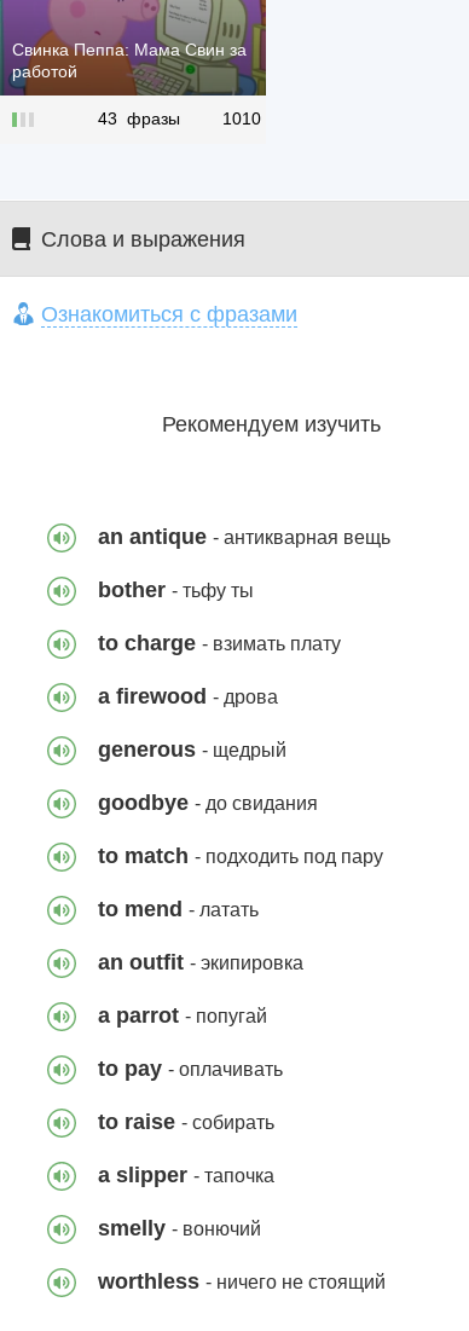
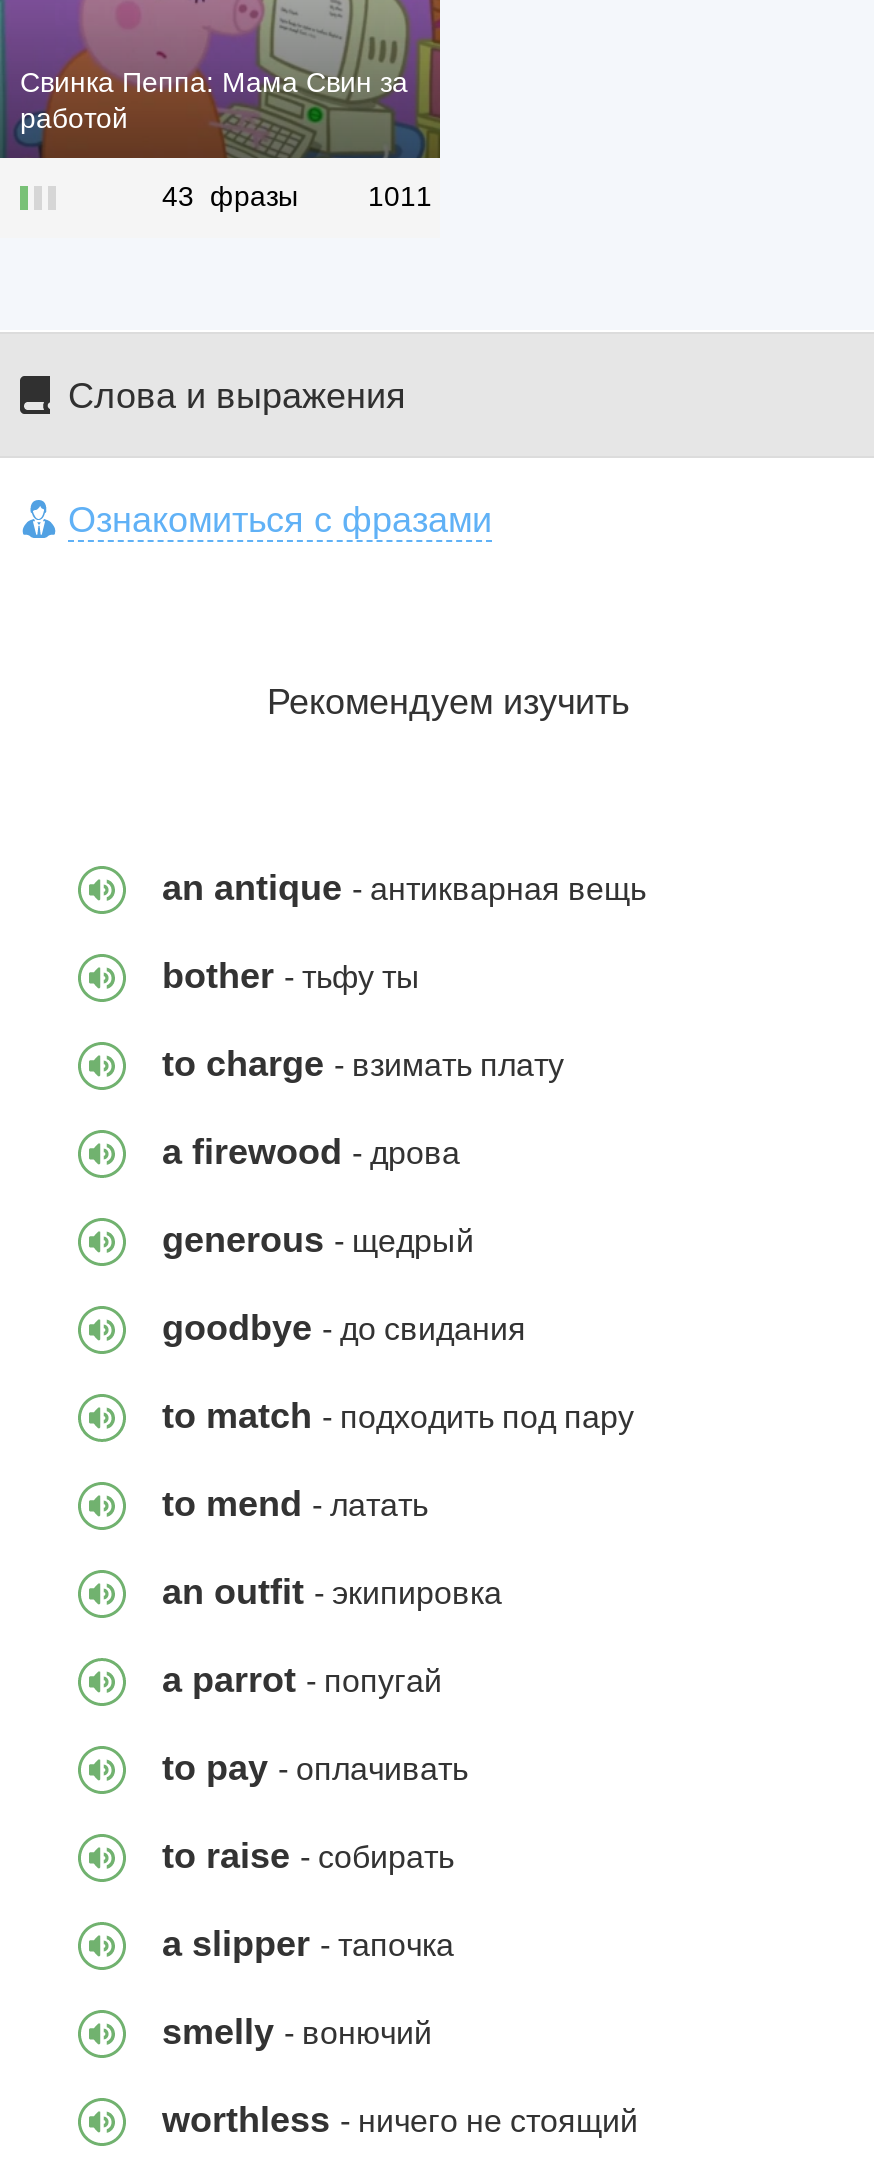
- 1010
+ 1011
